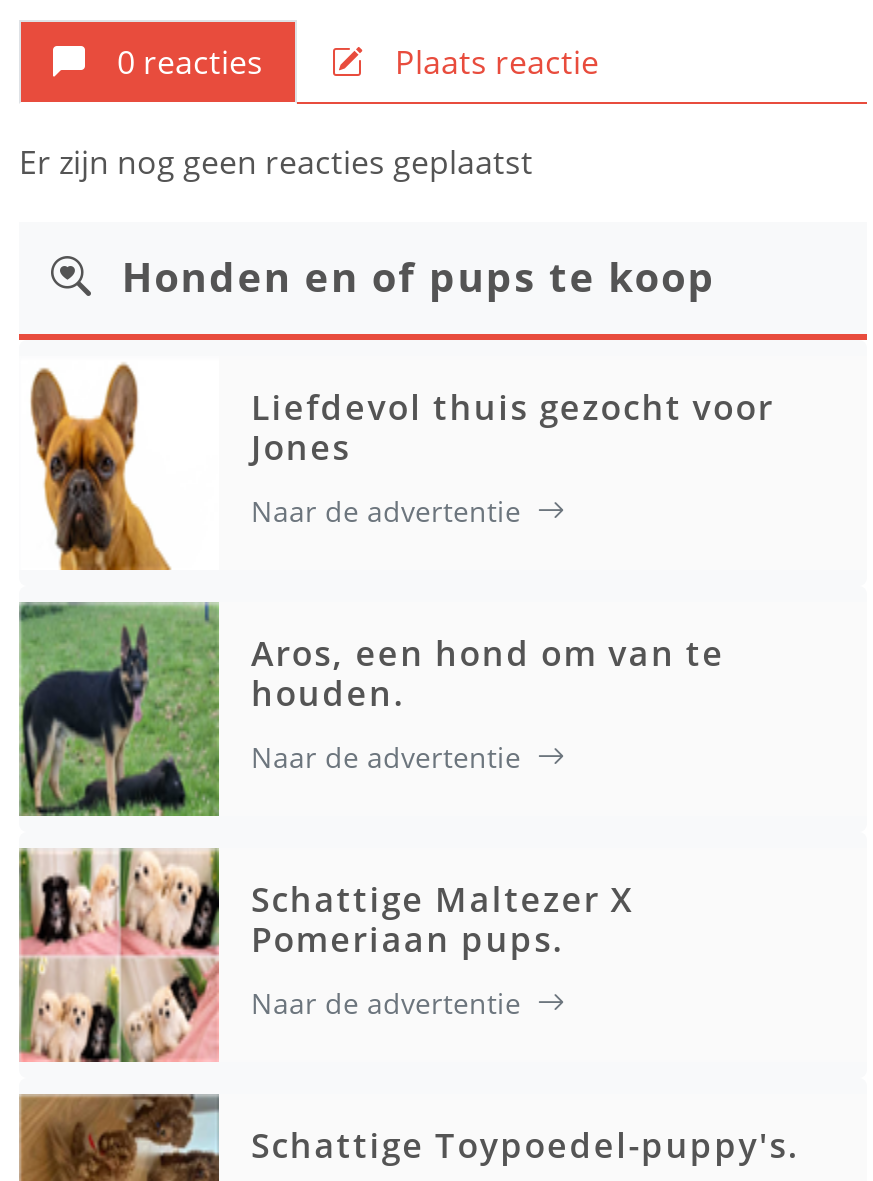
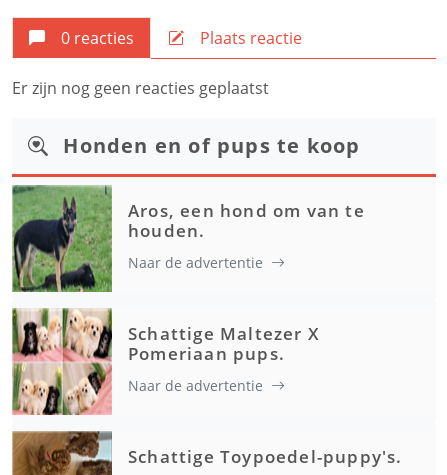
- [image]
- Liefdevol thuis gezocht voor
- Jones
- Naar de advertentie
